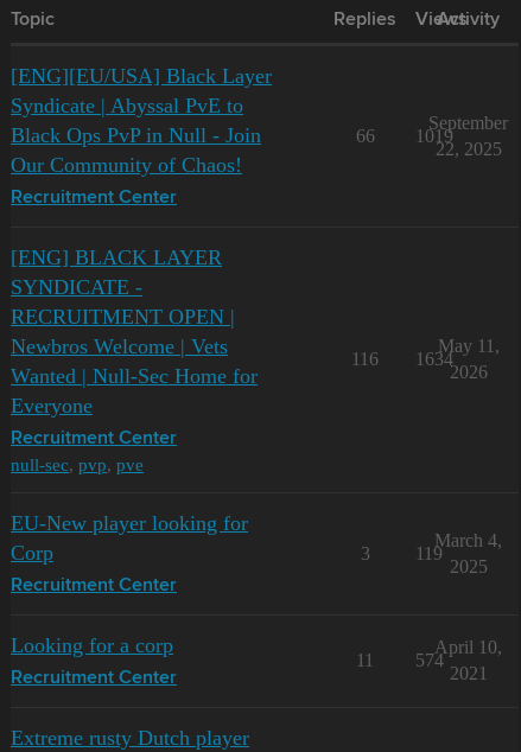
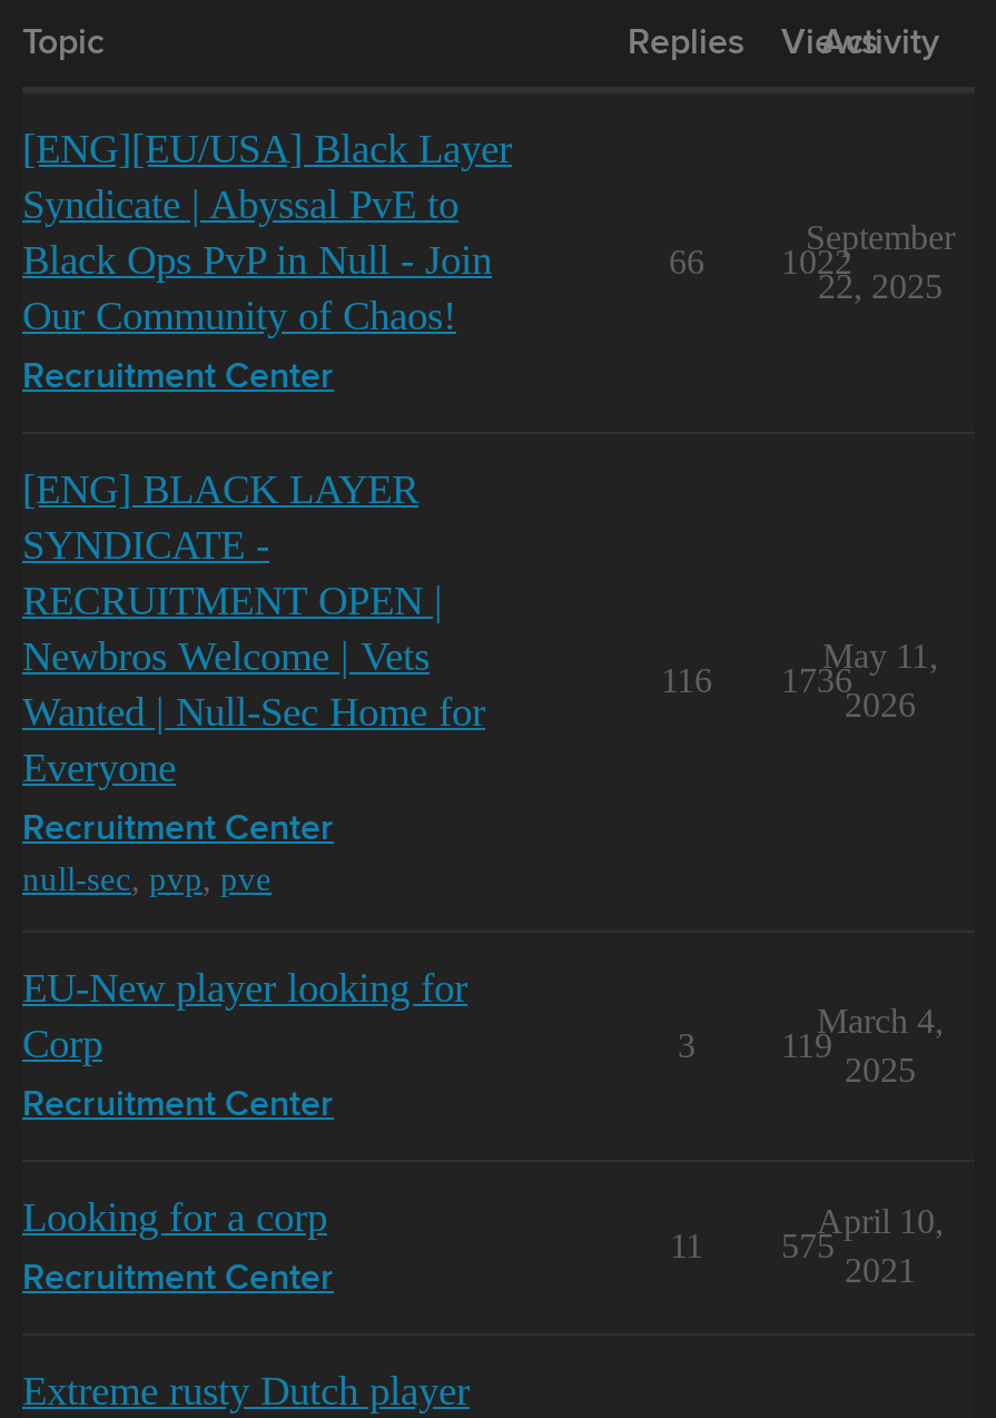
- 1019
+ 1022

- 116 1634
+ 116 1736

- 574
+ 575
